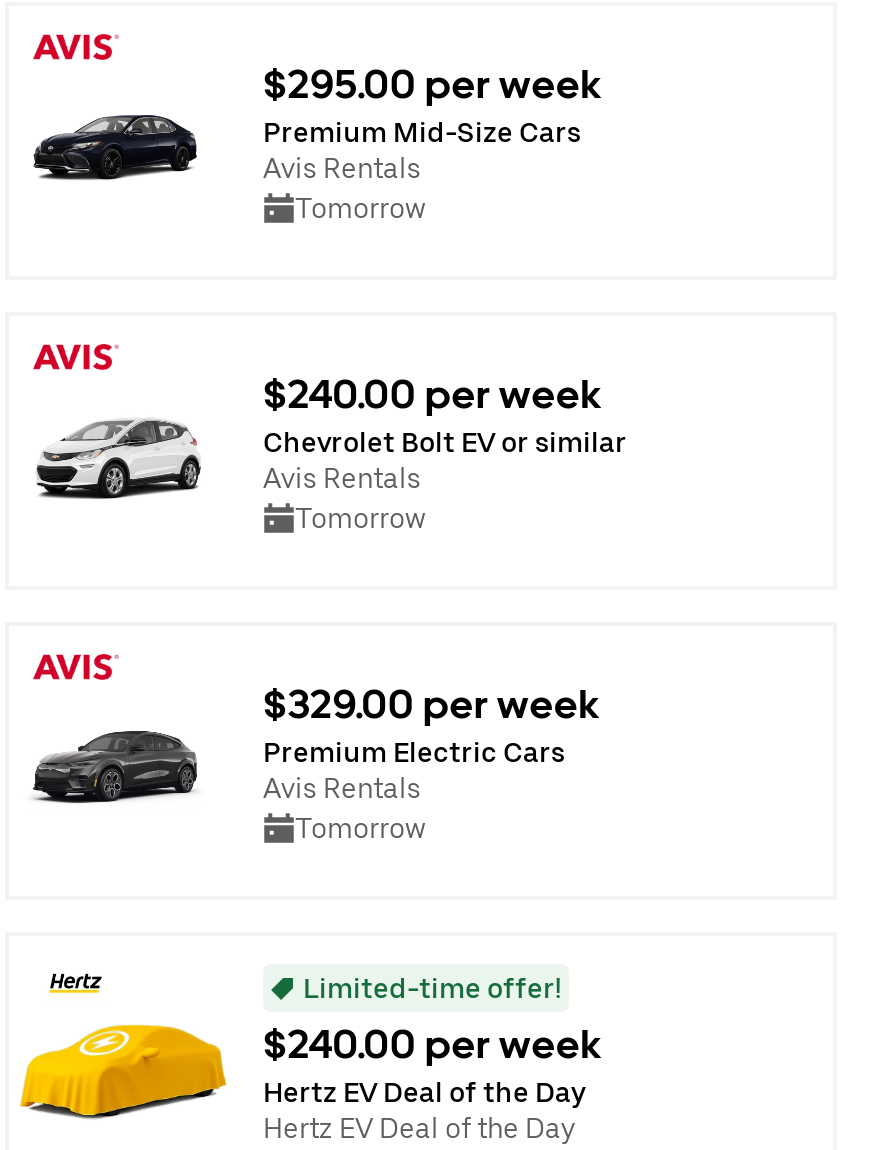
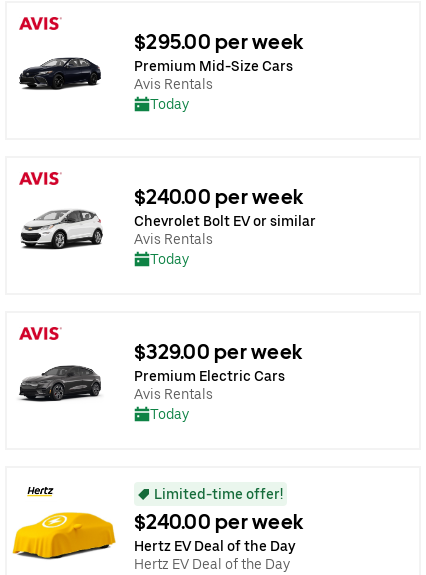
- Tomorrow
+ Today

- Tomorrow
+ Today

- Tomorrow
+ Today
